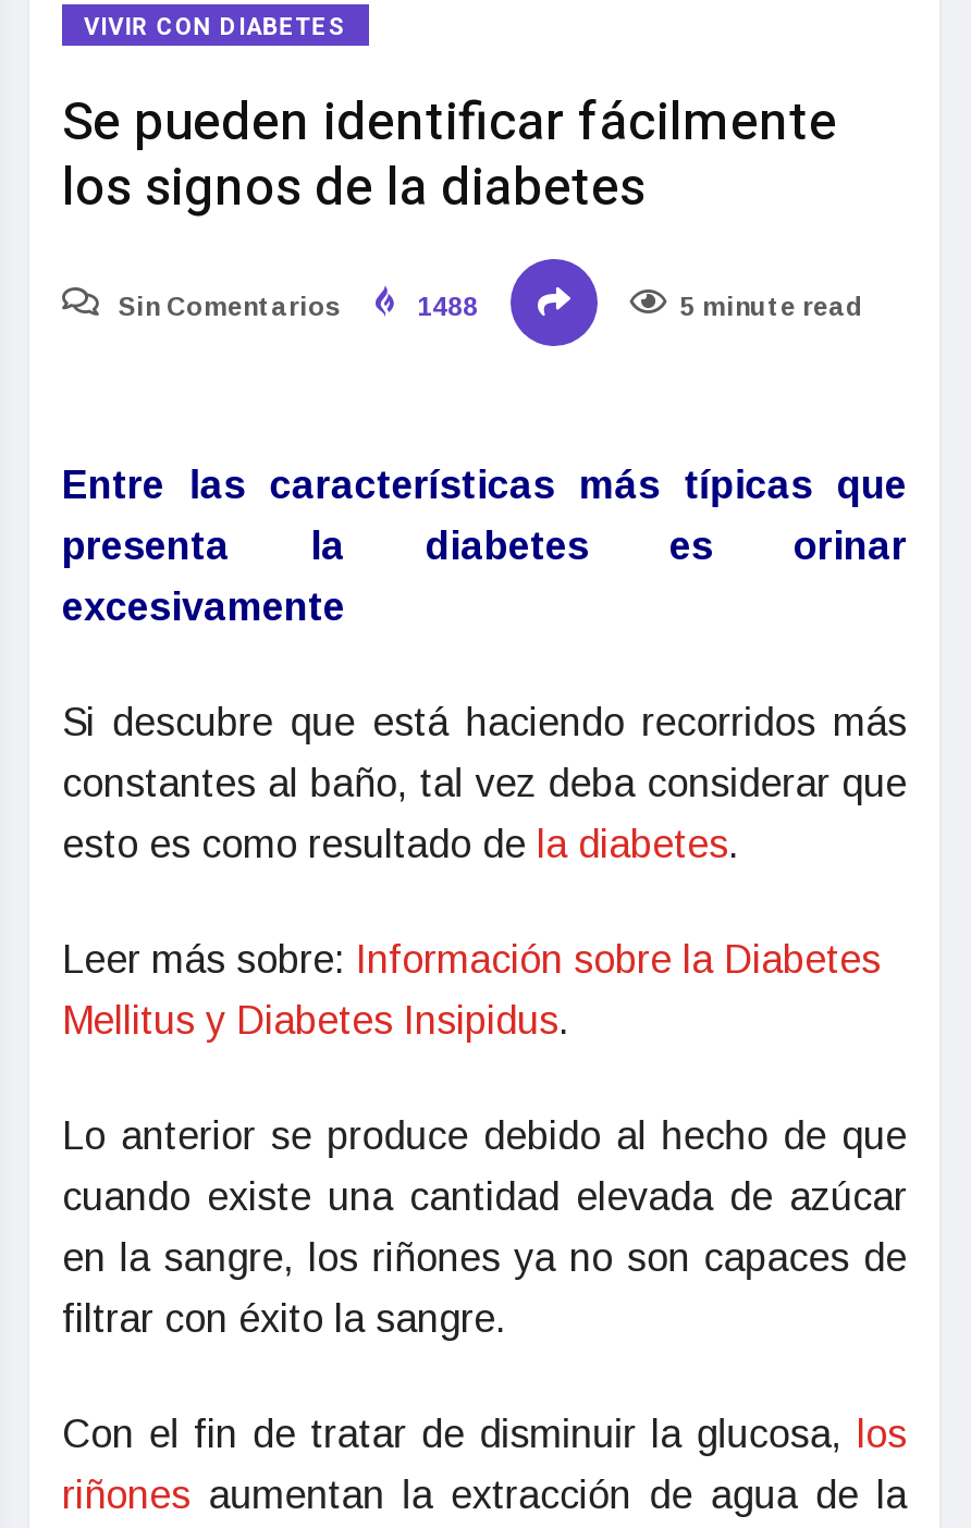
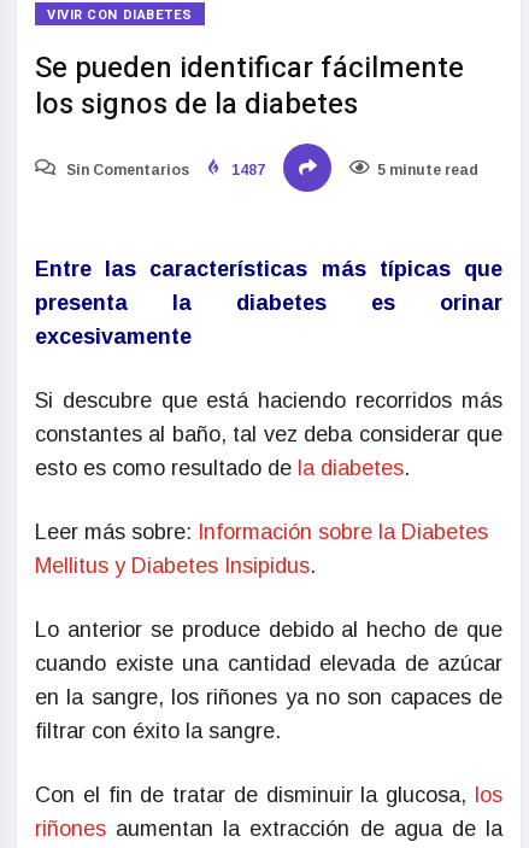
- 1488
+ 1487
